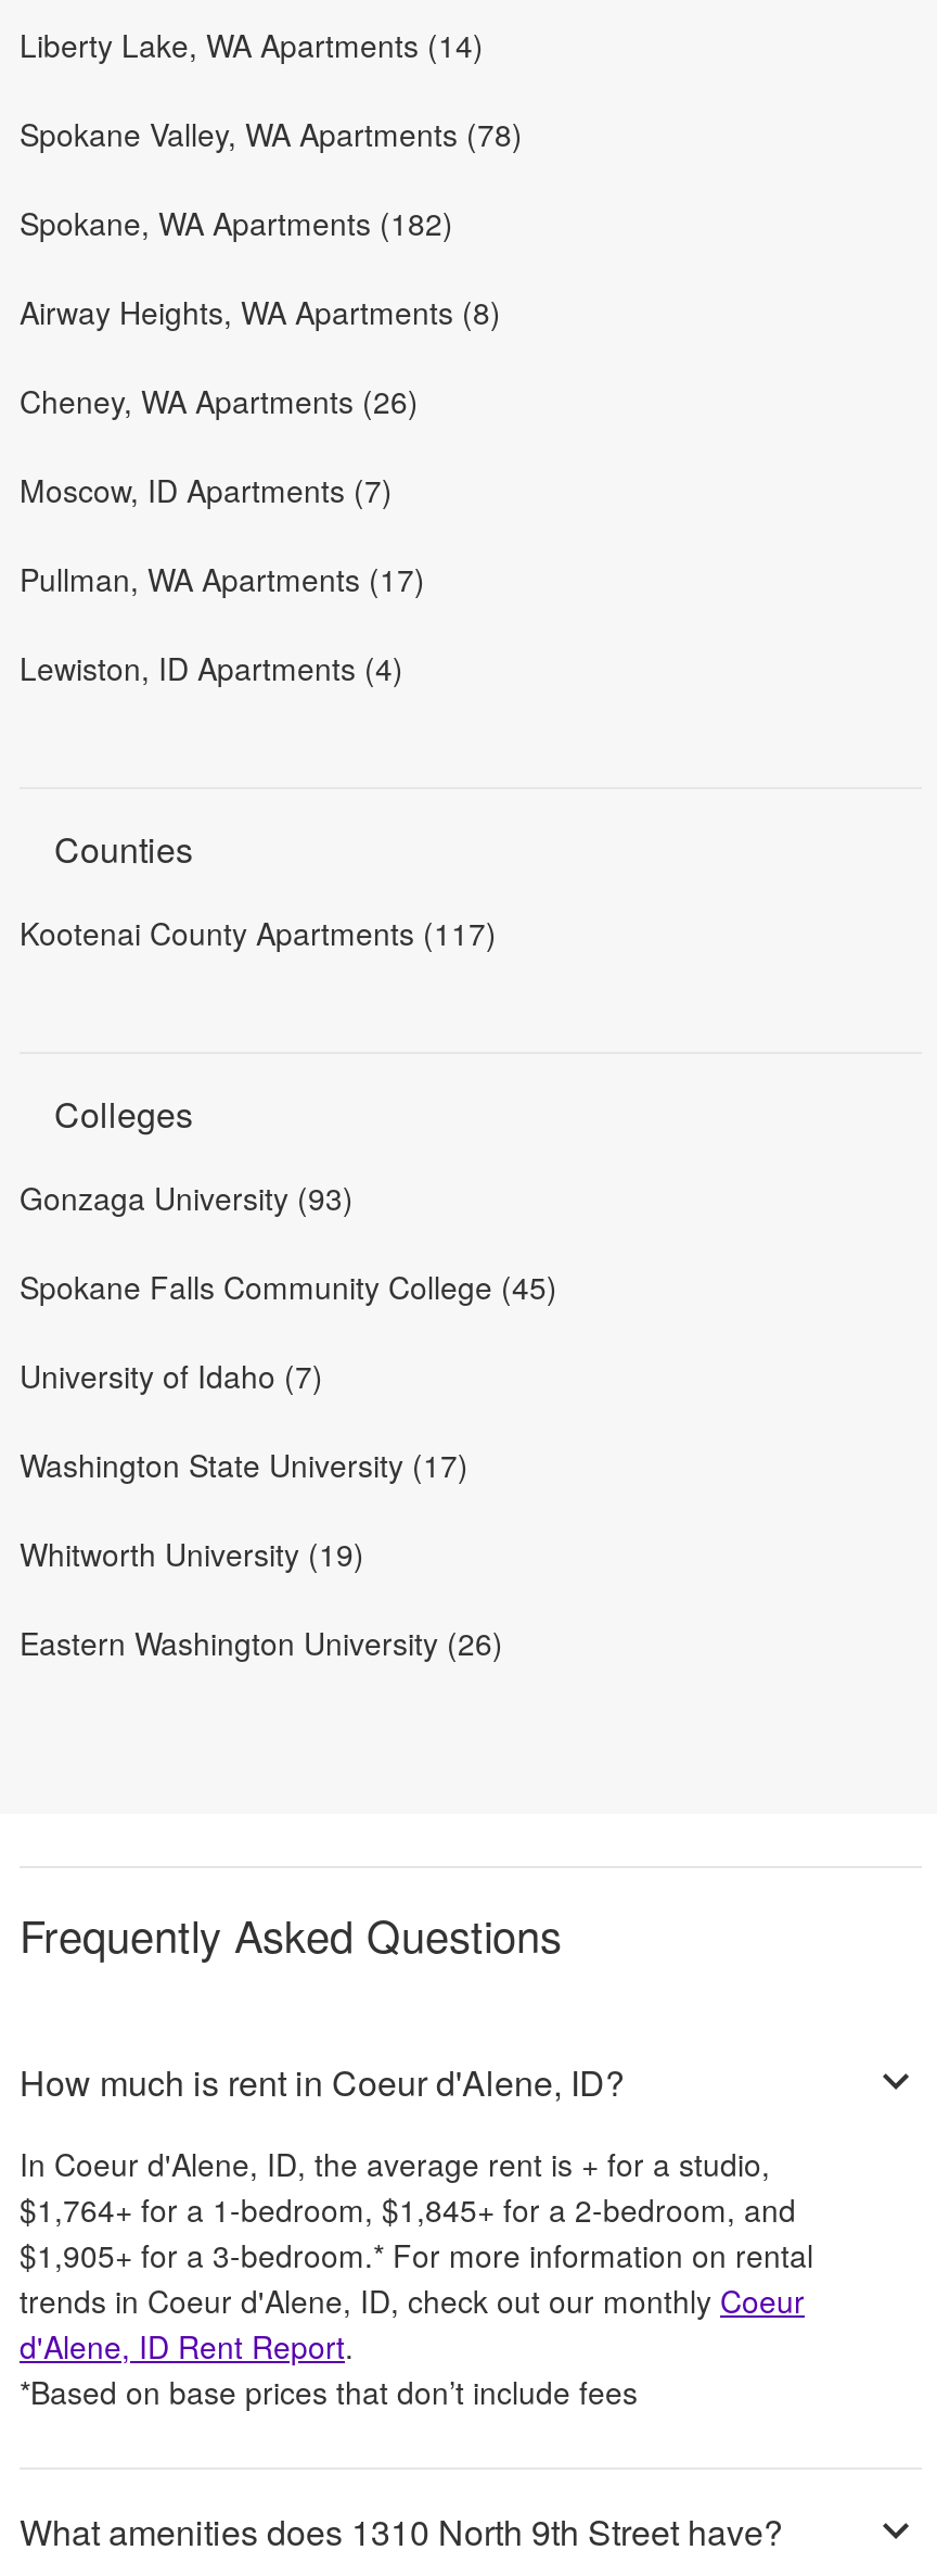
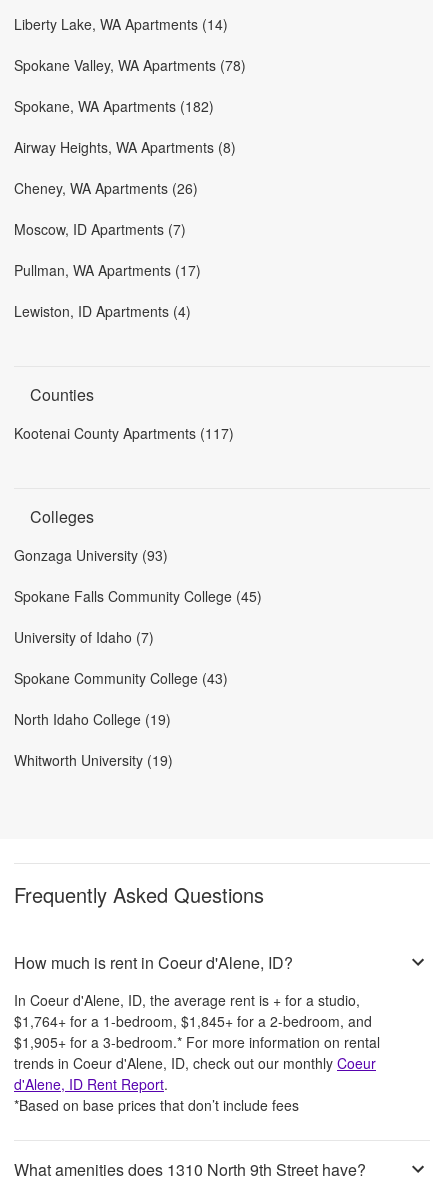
- Washington State University (17)
+ Spokane Community College (43)
+ North Idaho College (19)

moved down: Whitworth University (19)

- Eastern Washington University (26)
